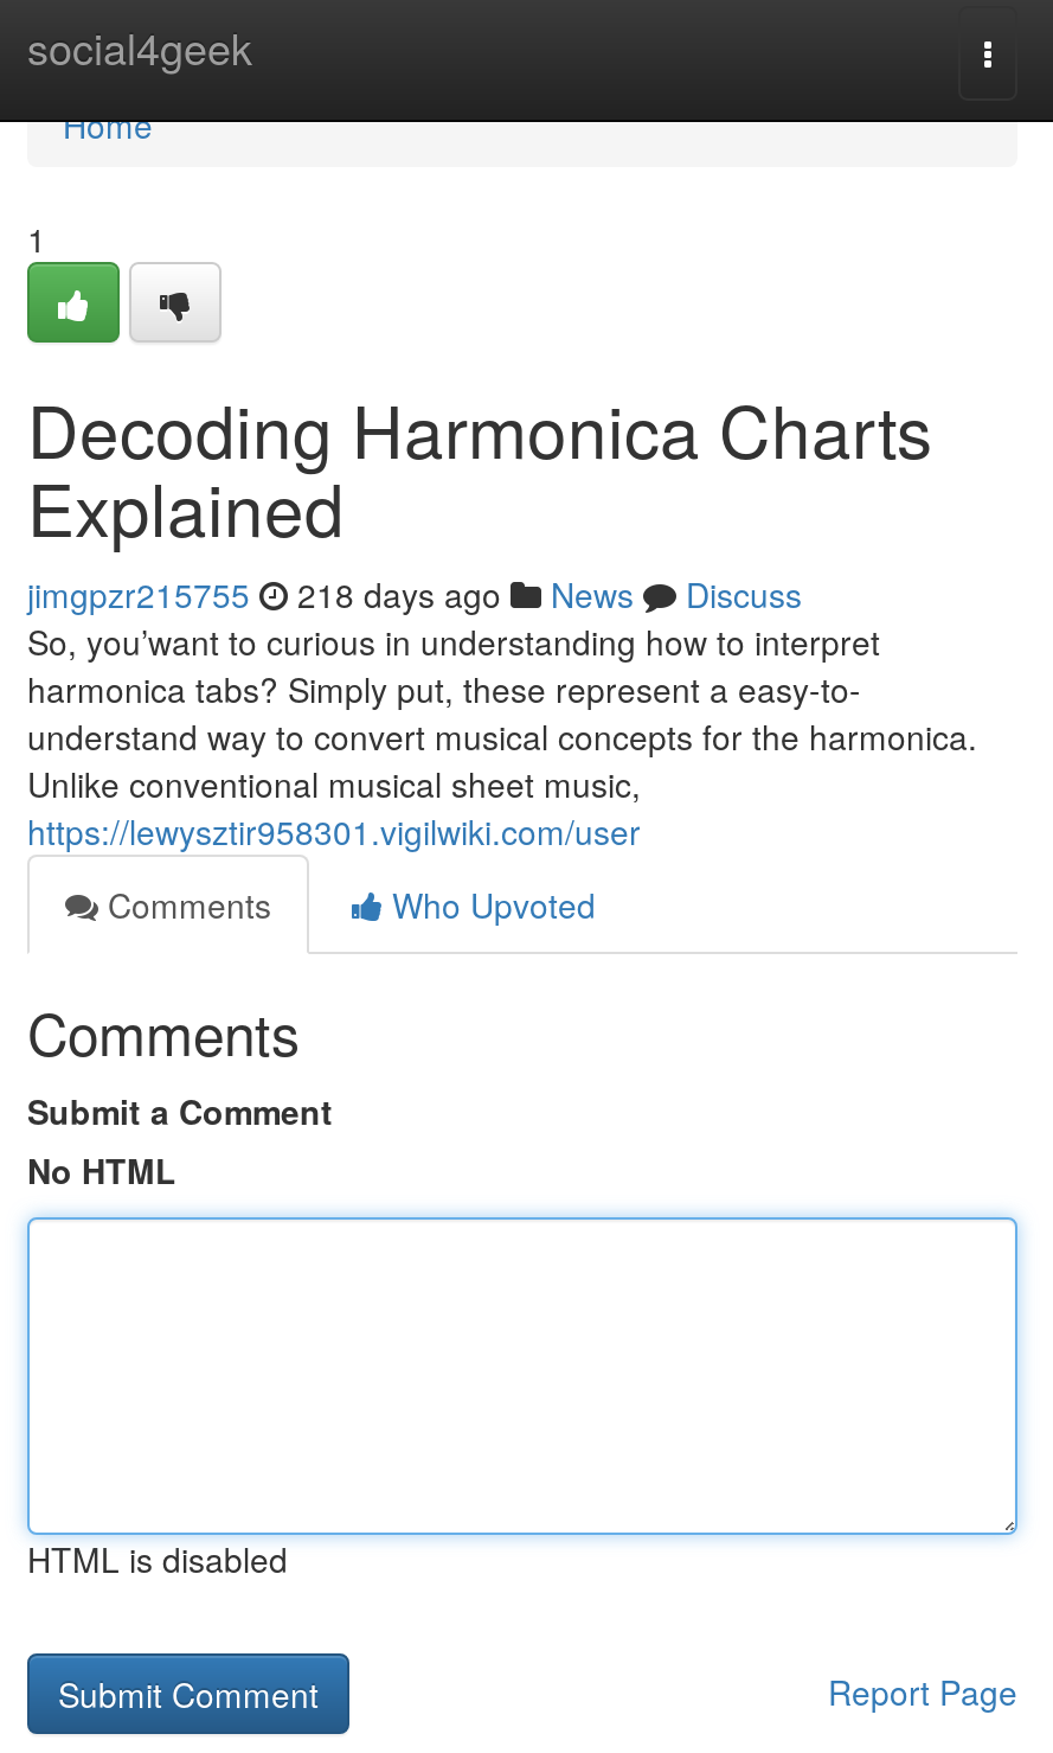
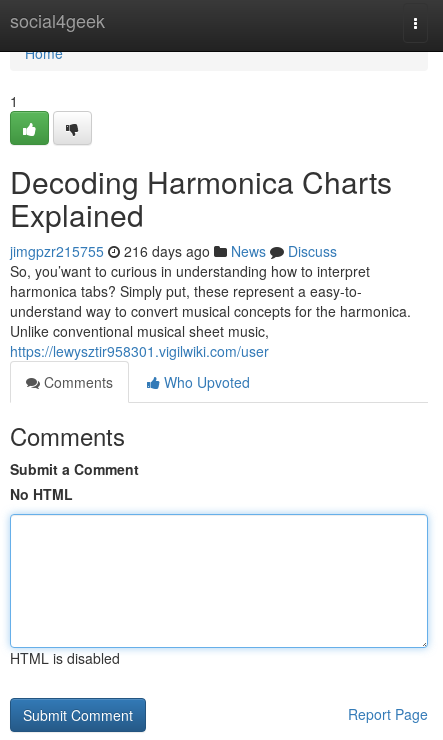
- jimgpzr215755 218 days ago News Discuss
+ jimgpzr215755 216 days ago News Discuss
